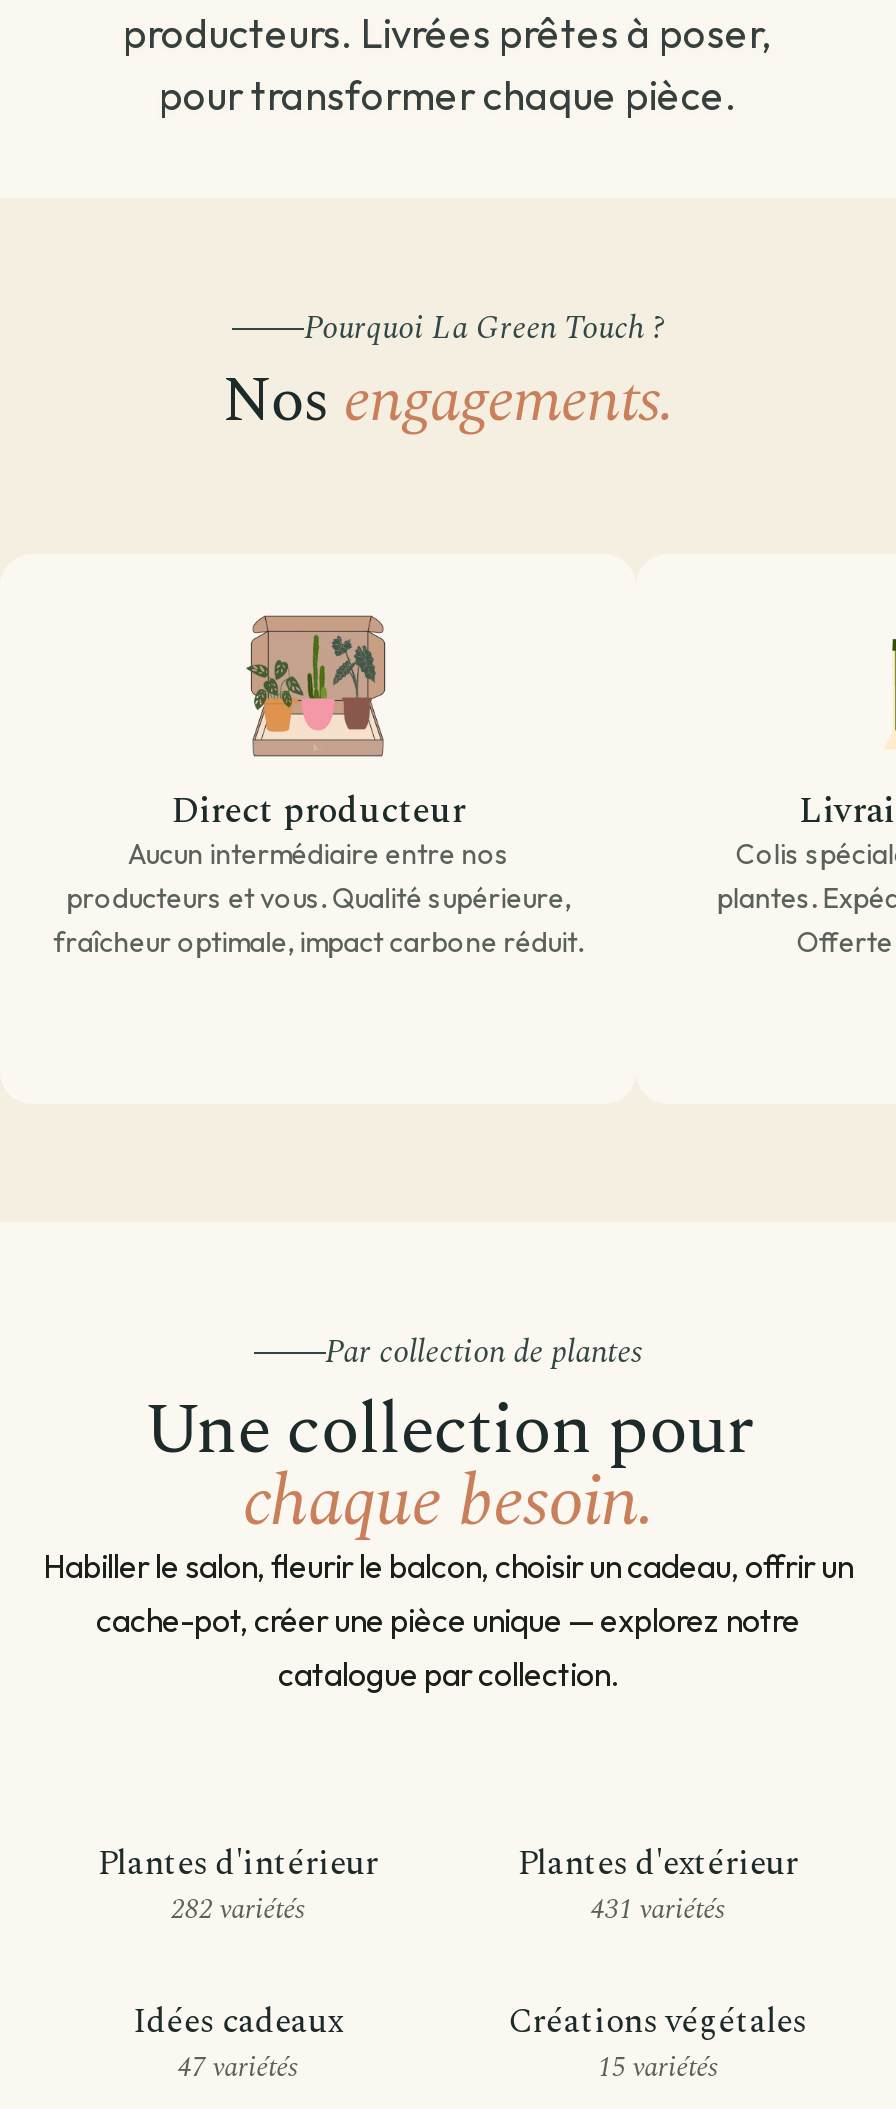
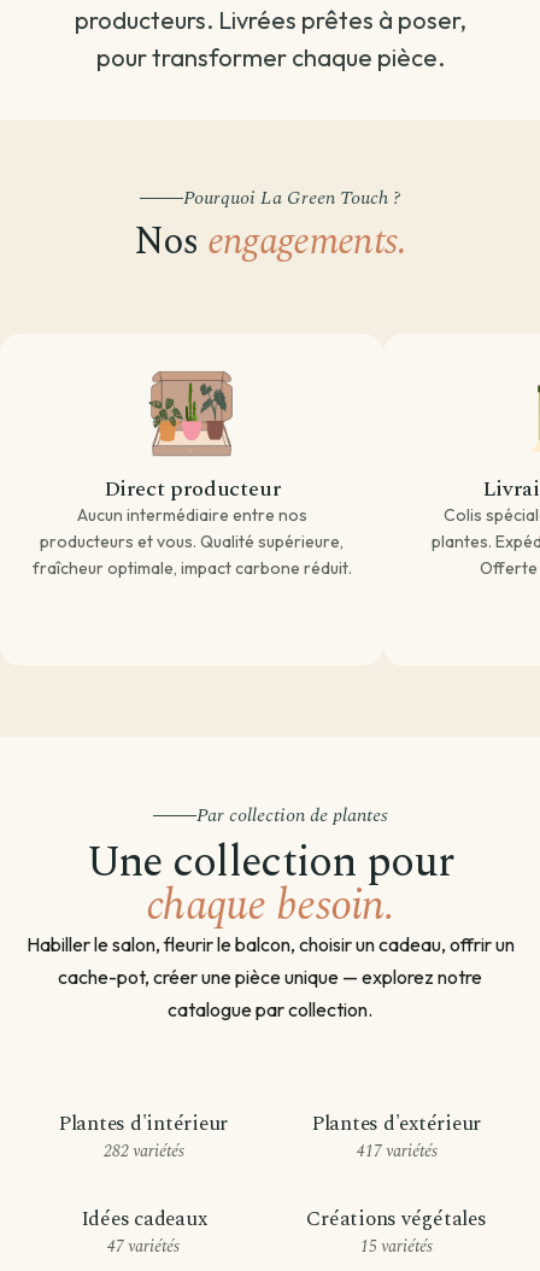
- 431 variétés
+ 417 variétés
